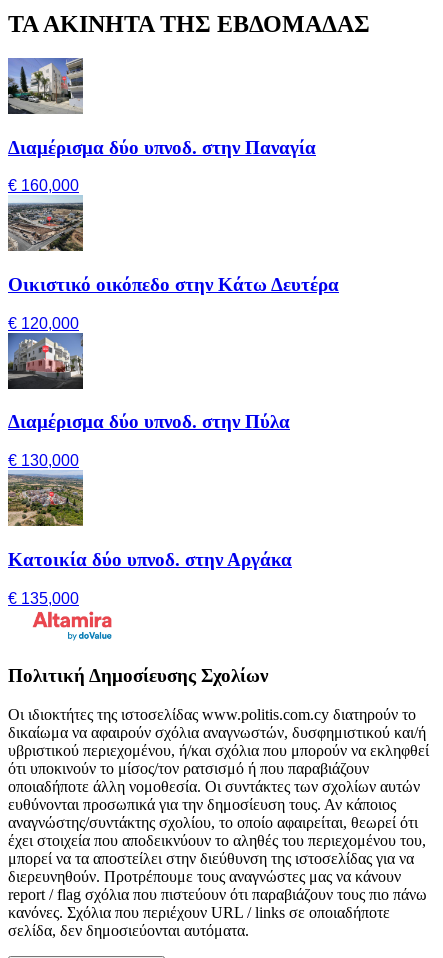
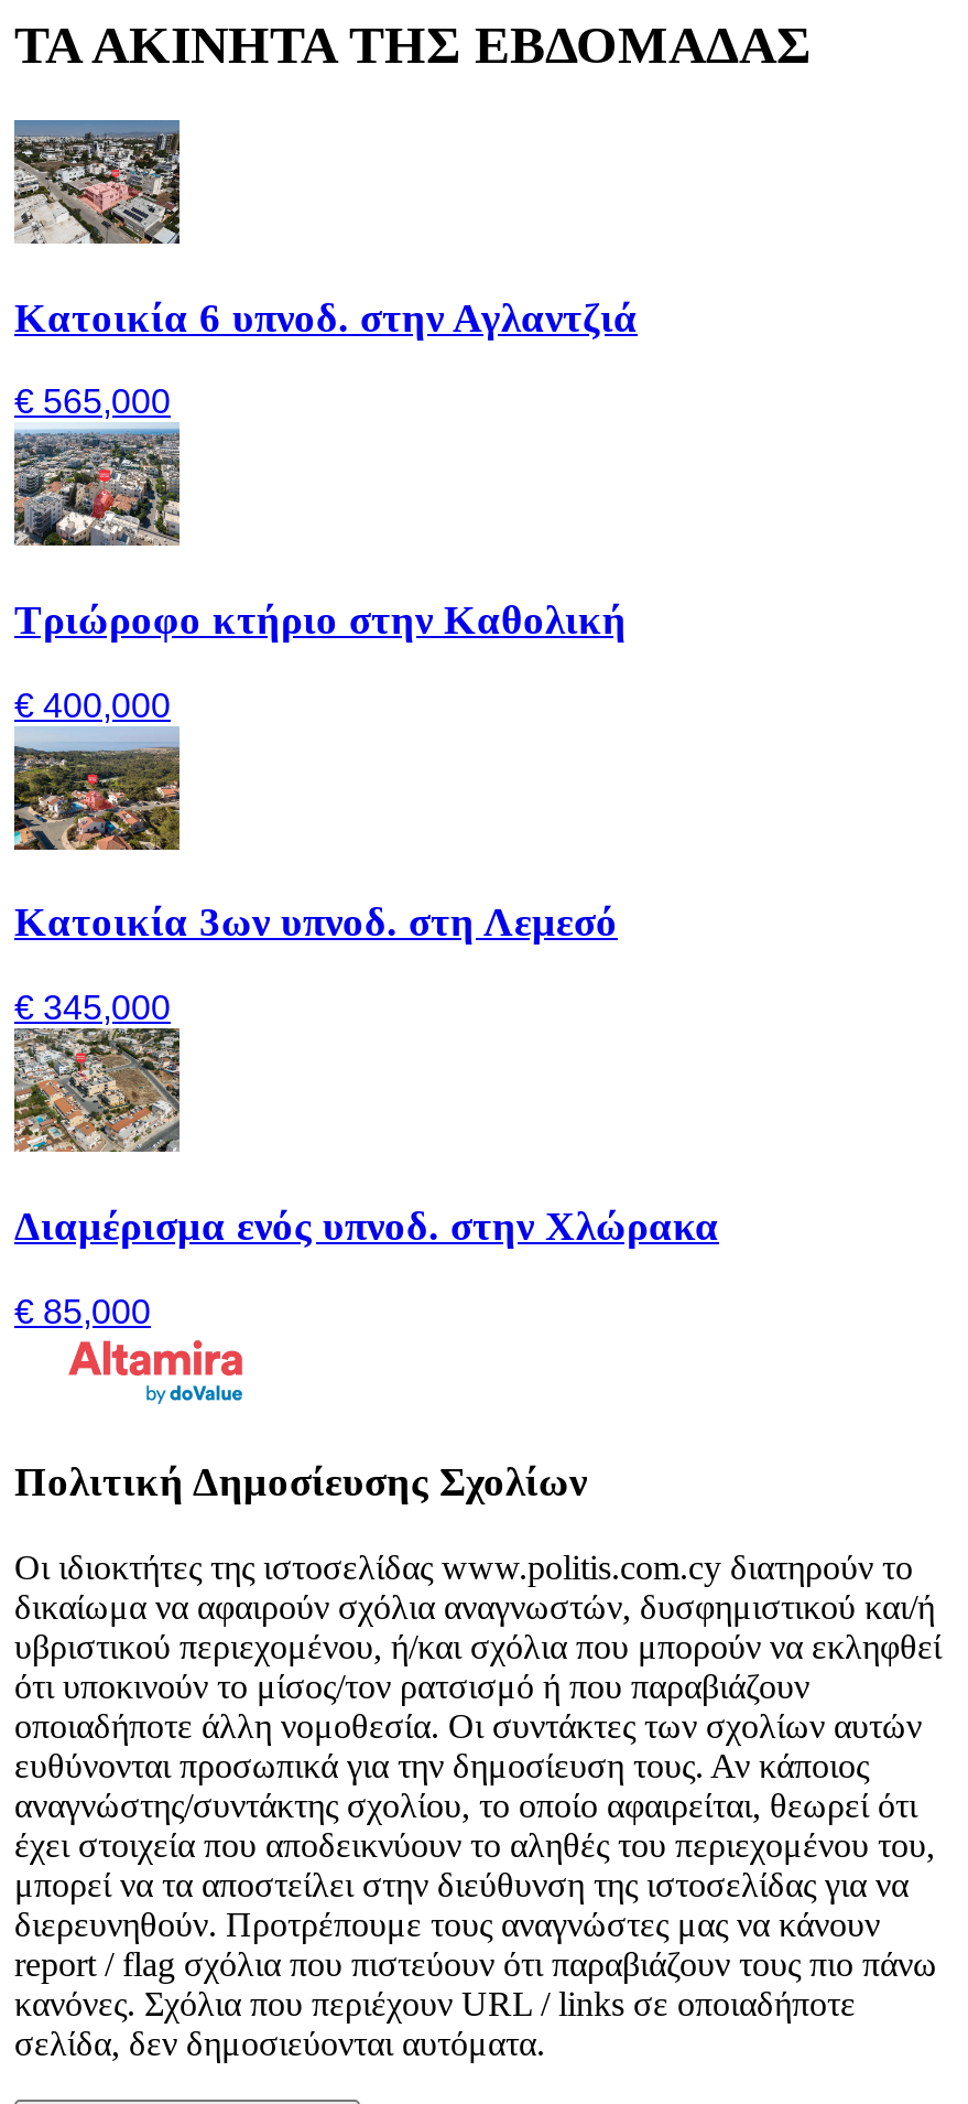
- [image]
- Διαμέρισμα δύο υπνοδ. στην Παναγία
+ [image]
+ Κατοικία 6 υπνοδ. στην Αγλαντζιά

- € 160,000
+ € 565,000

- [image]
- Οικιστικό οικόπεδο στην Κάτω Δευτέρα
+ [image]
+ Τριώροφο κτήριο στην Καθολική

- € 120,000
+ € 400,000

- [image]
- Διαμέρισμα δύο υπνοδ. στην Πύλα
+ [image]
+ Κατοικία 3ων υπνοδ. στη Λεμεσό

- € 130,000
+ € 345,000

- [image]
- Κατοικία δύο υπνοδ. στην Αργάκα
+ [image]
+ Διαμέρισμα ενός υπνοδ. στην Χλώρακα

- € 135,000
+ € 85,000
